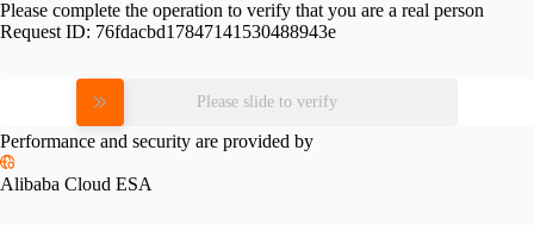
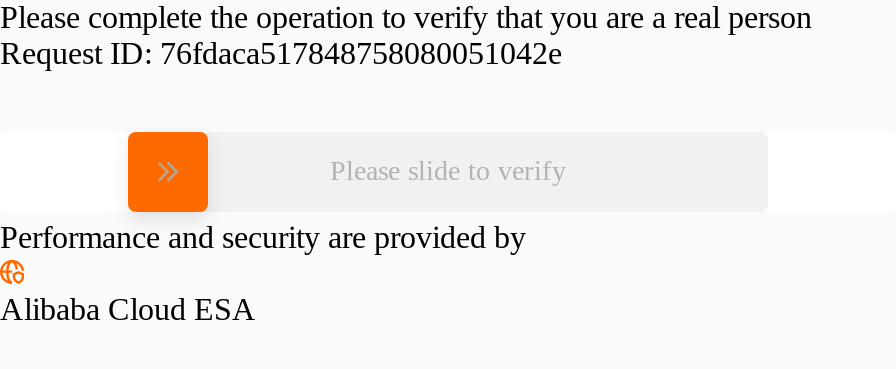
- Request ID: 76fdacbd17847141530488943e
+ Request ID: 76fdaca517848758080051042e
